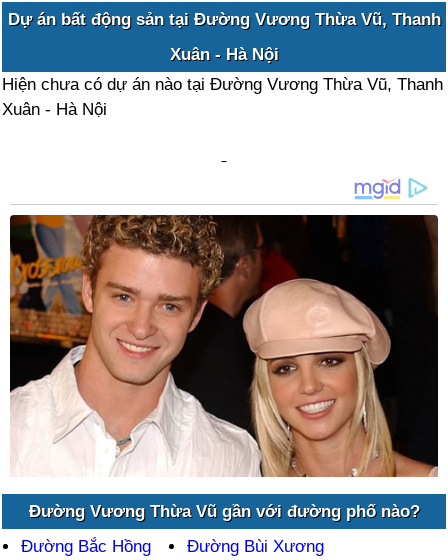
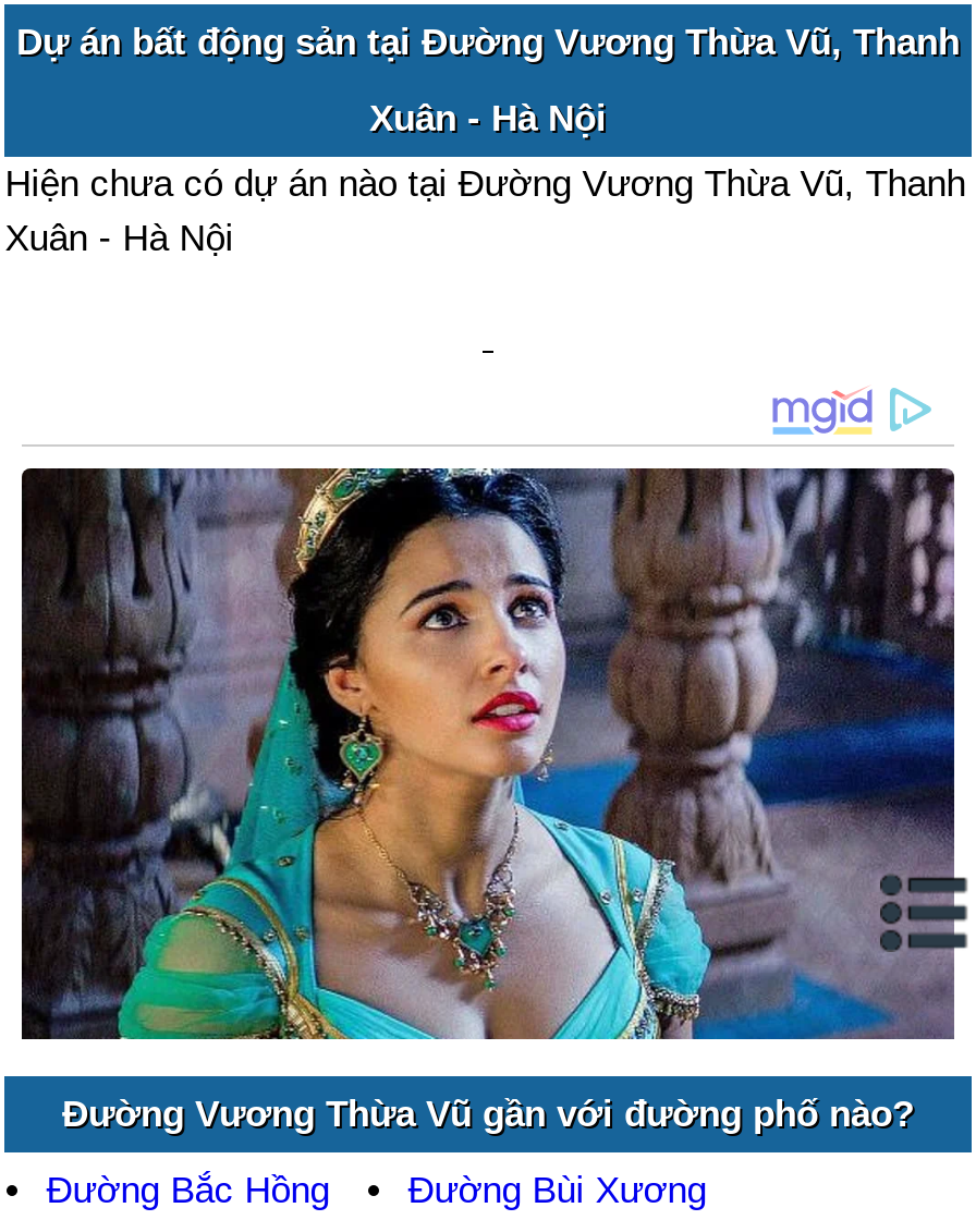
- [image]
+ [image]
